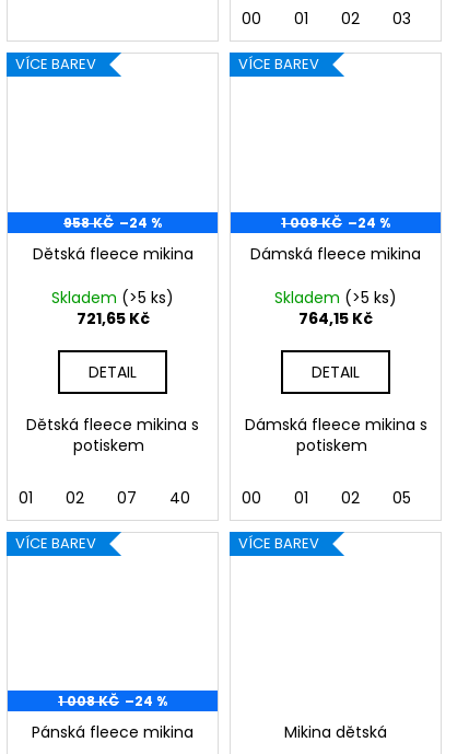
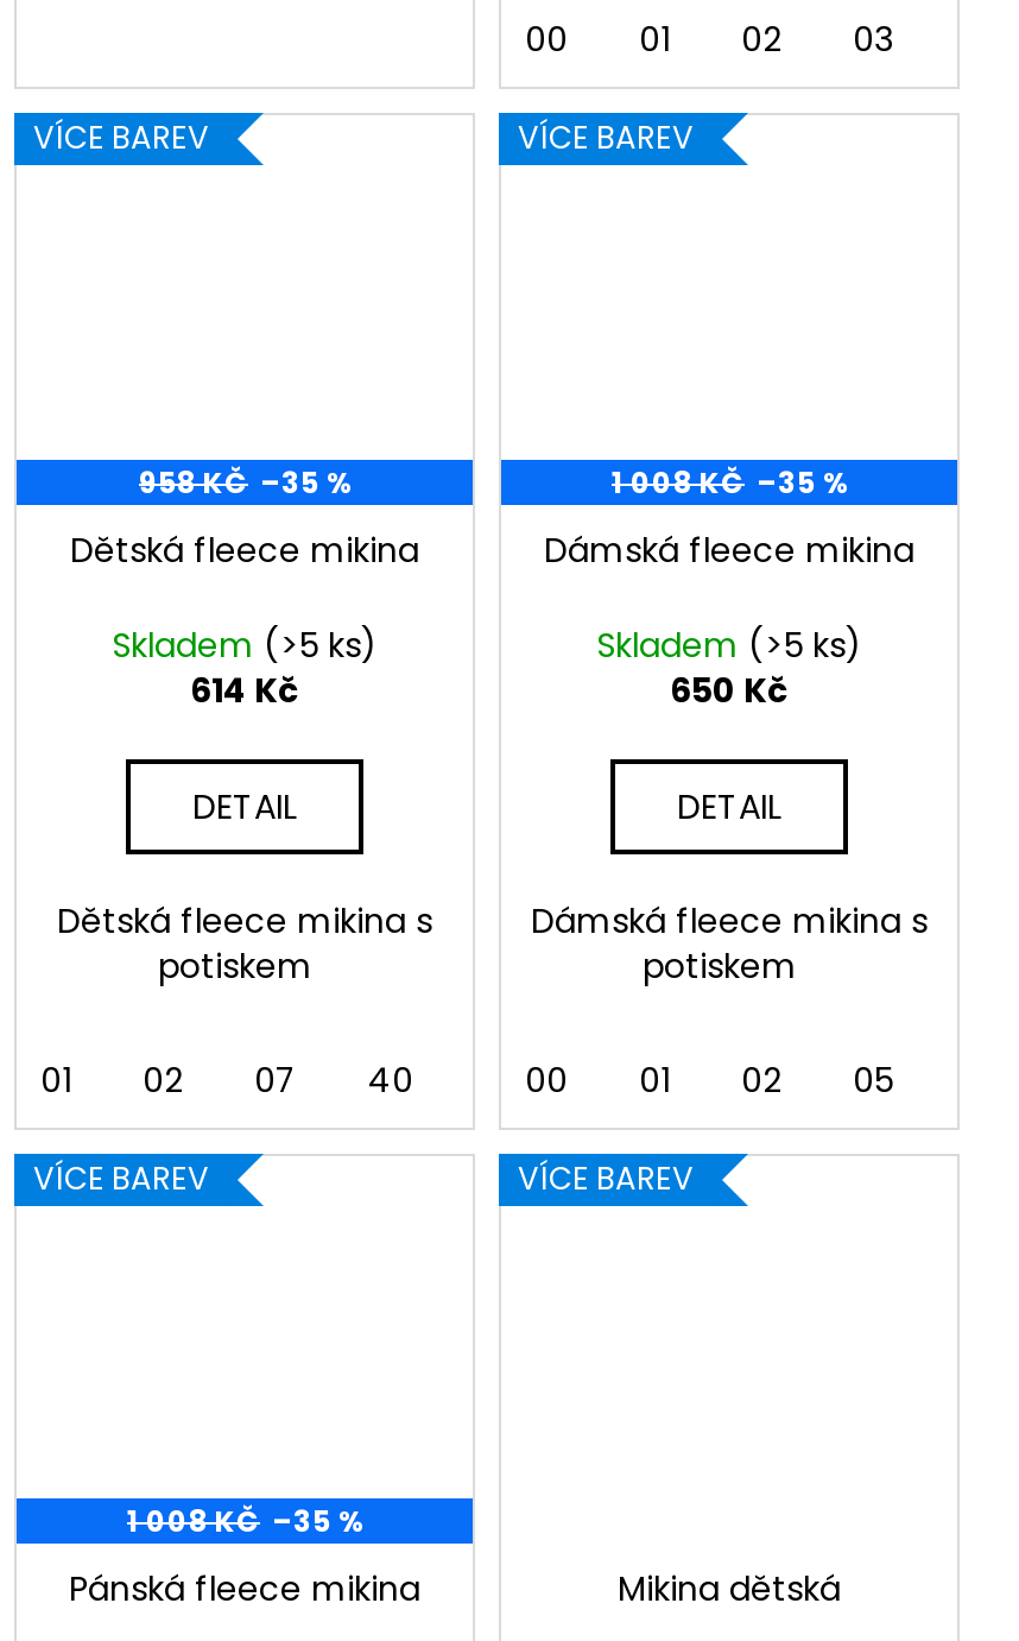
- 958 KČ –24 %
+ 958 KČ –35 %

- 1 008 KČ –24 %
+ 1 008 KČ –35 %

- 721,65 Kč
+ 614 Kč

- 764,15 Kč
+ 650 Kč

- 1 008 KČ –24 %
+ 1 008 KČ –35 %
